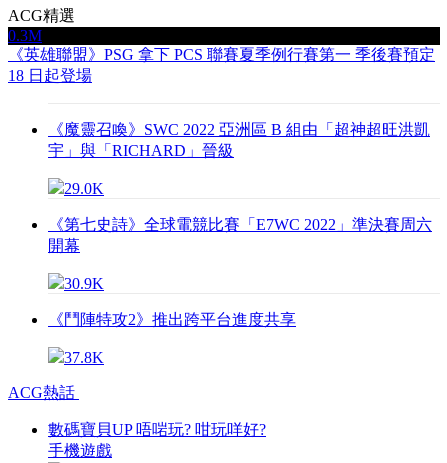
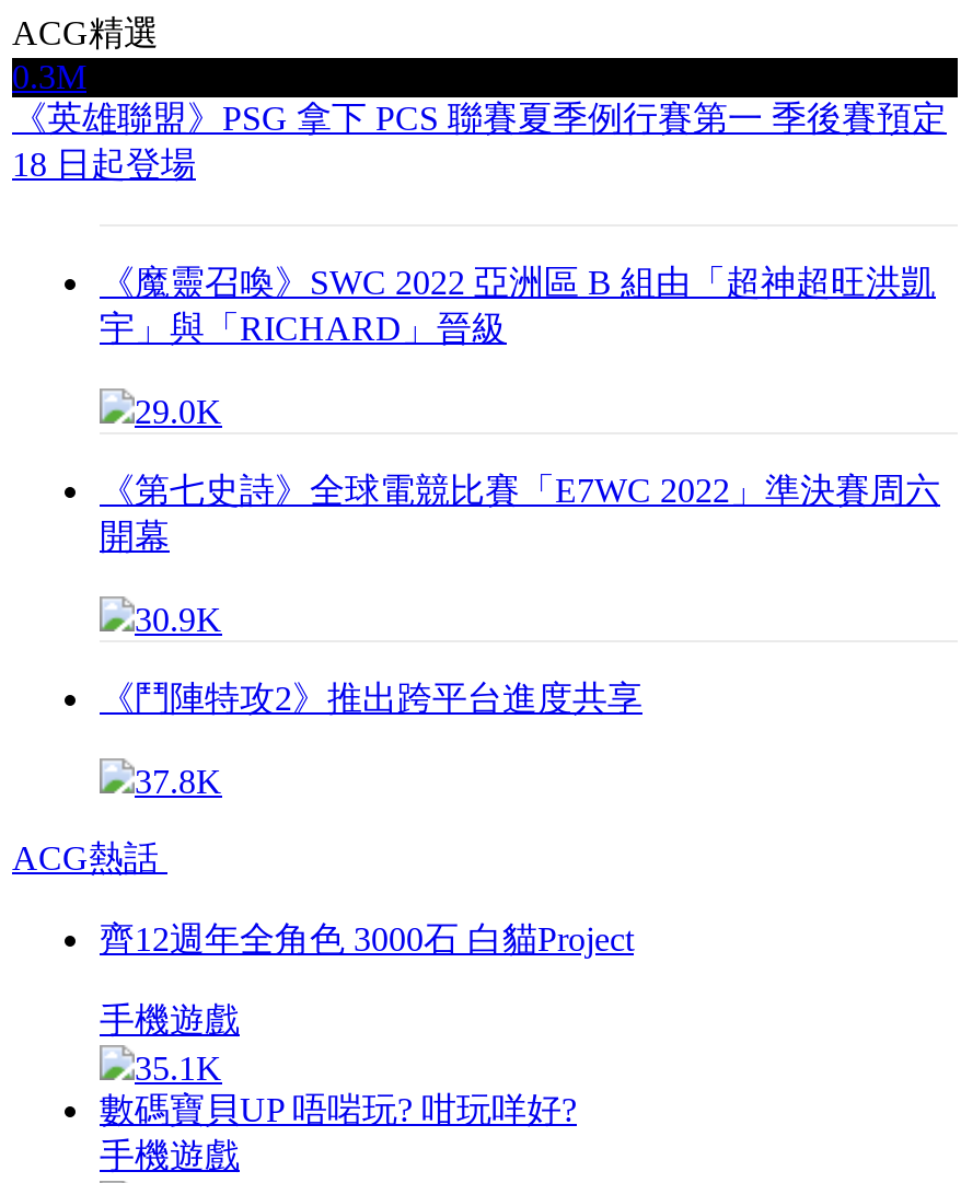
+ 齊12週年全角色 3000石 白貓Project
+ 手機遊戲
+ 35.1K
